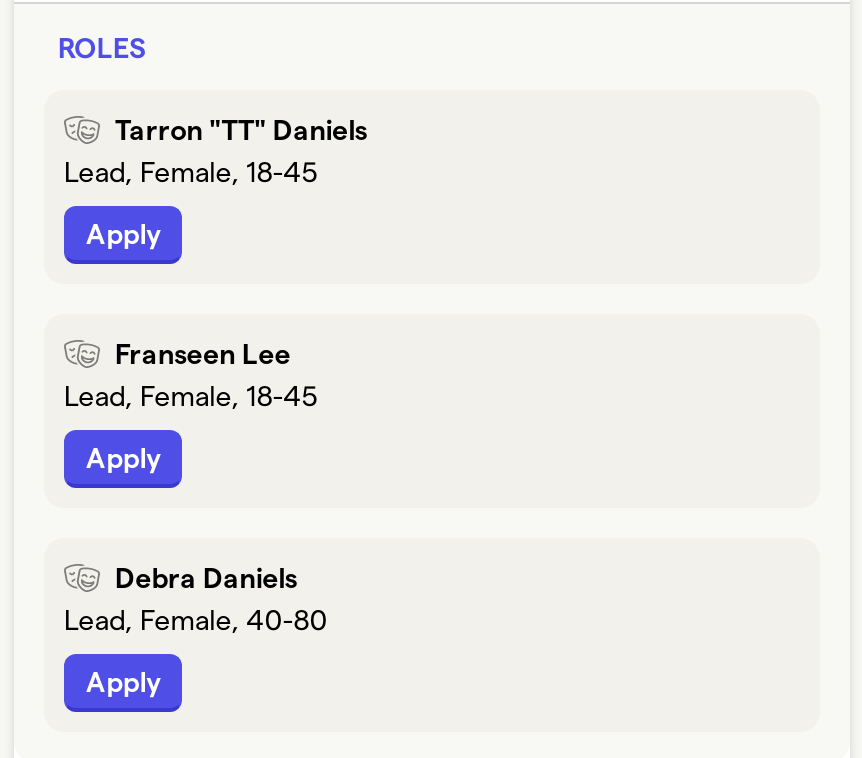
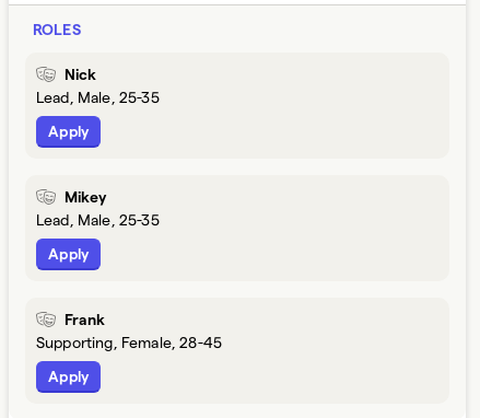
- Tarron "TT" Daniels
- Lead, Female, 18-45
+ Nick
+ Lead, Male, 25-35

- Franseen Lee
- Lead, Female, 18-45
+ Mikey
+ Lead, Male, 25-35

- Debra Daniels
- Lead, Female, 40-80
+ Frank
+ Supporting, Female, 28-45
